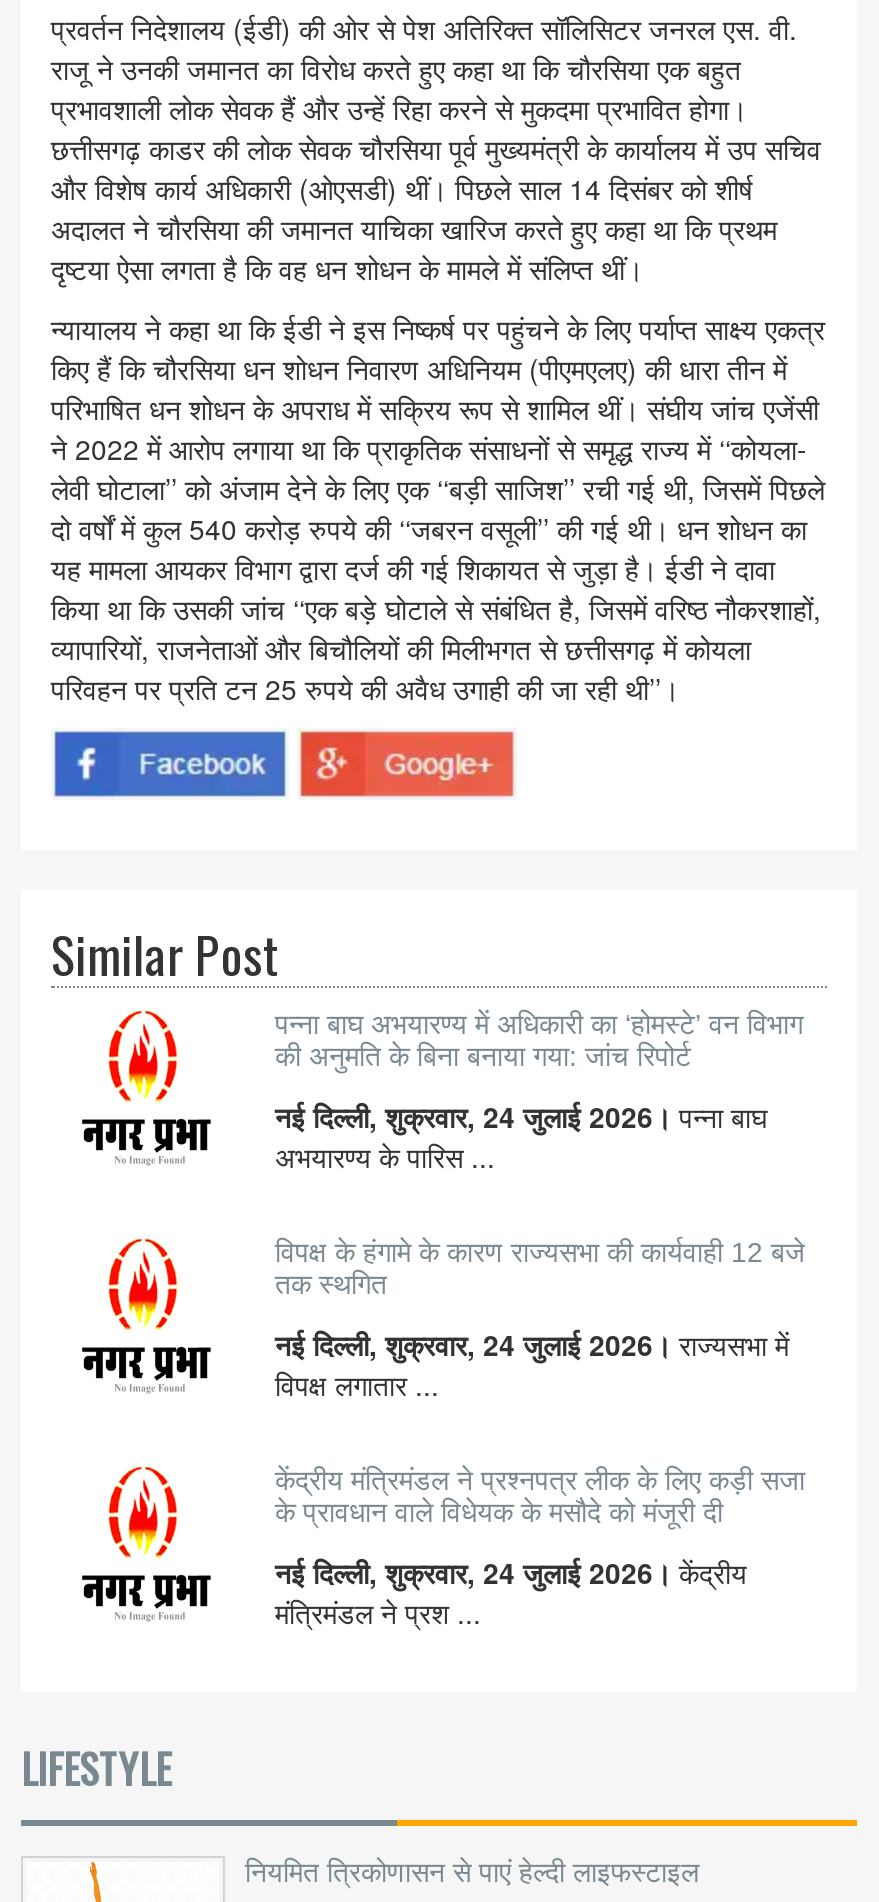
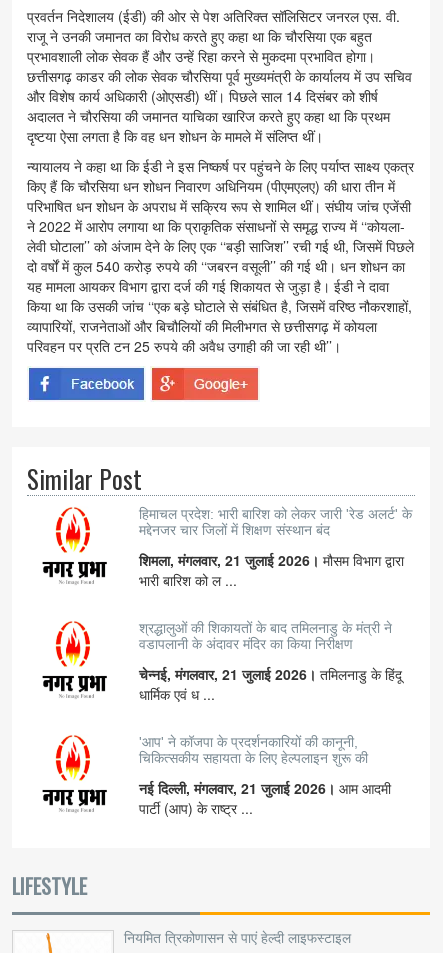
- पन्ना बाघ अभयारण्य में अधिकारी का ‘होमस्टे’ वन विभाग
- की अनुमति के बिना बनाया गया: जांच रिपोर्ट
+ हिमाचल प्रदेश: भारी बारिश को लेकर जारी 'रेड अलर्ट' के
+ मद्देनजर चार जिलों में शिक्षण संस्थान बंद

- नई दिल्ली, शुक्रवार, 24 जुलाई 2026। पन्ना बाघ
- अभयारण्य के पारिस ...
+ शिमला, मंगलवार, 21 जुलाई 2026। मौसम विभाग द्वारा
+ भारी बारिश को ल ...

- विपक्ष के हंगामे के कारण राज्यसभा की कार्यवाही 12 बजे
- तक स्थगित
+ श्रद्धालुओं की शिकायतों के बाद तमिलनाडु के मंत्री ने
+ वडापलानी के अंदावर मंदिर का किया निरीक्षण

- नई दिल्ली, शुक्रवार, 24 जुलाई 2026। राज्यसभा में
- विपक्ष लगातार ...
+ चेन्नई, मंगलवार, 21 जुलाई 2026। तमिलनाडु के हिंदू
+ धार्मिक एवं ध ...

- केंद्रीय मंत्रिमंडल ने प्रश्नपत्र लीक के लिए कड़ी सजा
- के प्रावधान वाले विधेयक के मसौदे को मंजूरी दी
+ 'आप' ने कॉजपा के प्रदर्शनकारियों की कानूनी,
+ चिकित्सकीय सहायता के लिए हेल्पलाइन शुरू की

- नई दिल्ली, शुक्रवार, 24 जुलाई 2026। केंद्रीय
- मंत्रिमंडल ने प्रश ...
+ नई दिल्ली, मंगलवार, 21 जुलाई 2026। आम आदमी
+ पार्टी (आप) के राष्ट्र ...
